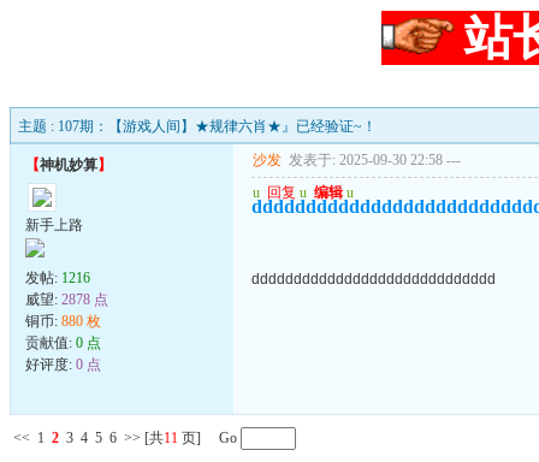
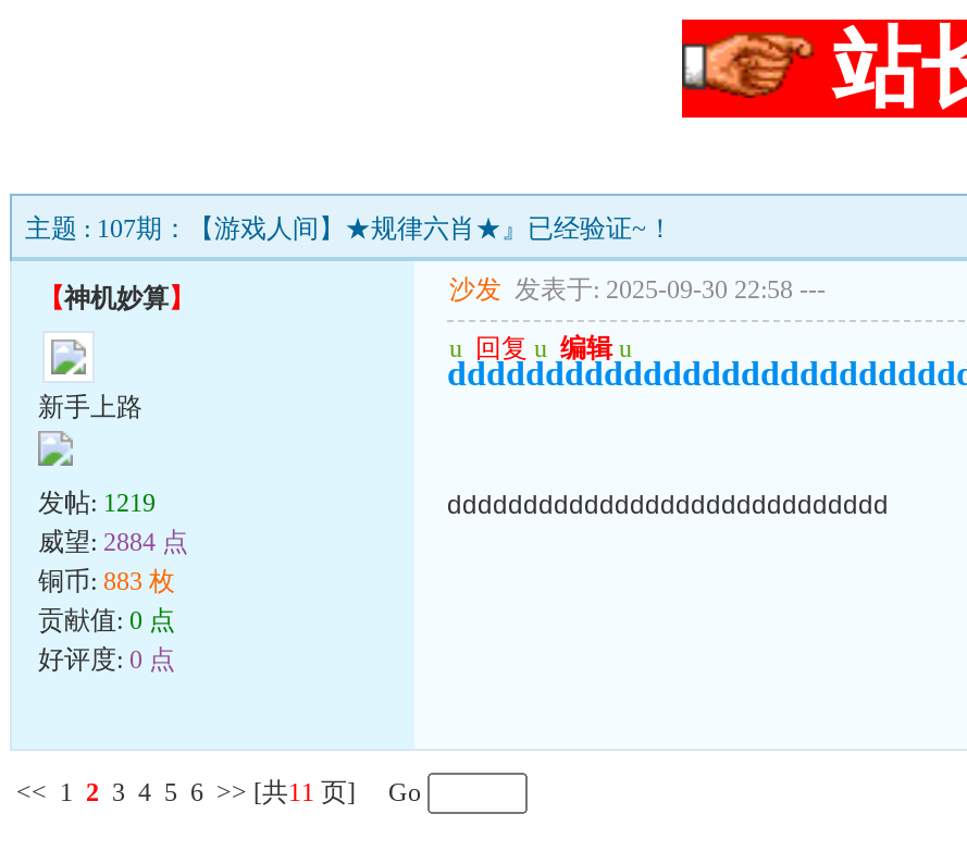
- 发帖: 1216
+ 发帖: 1219

- 威望: 2878 点
+ 威望: 2884 点

- 铜币: 880 枚
+ 铜币: 883 枚
